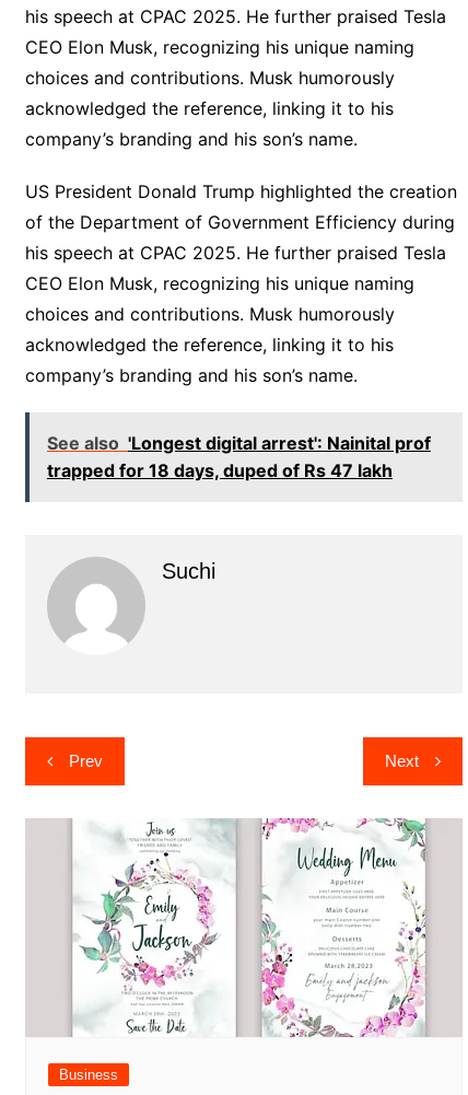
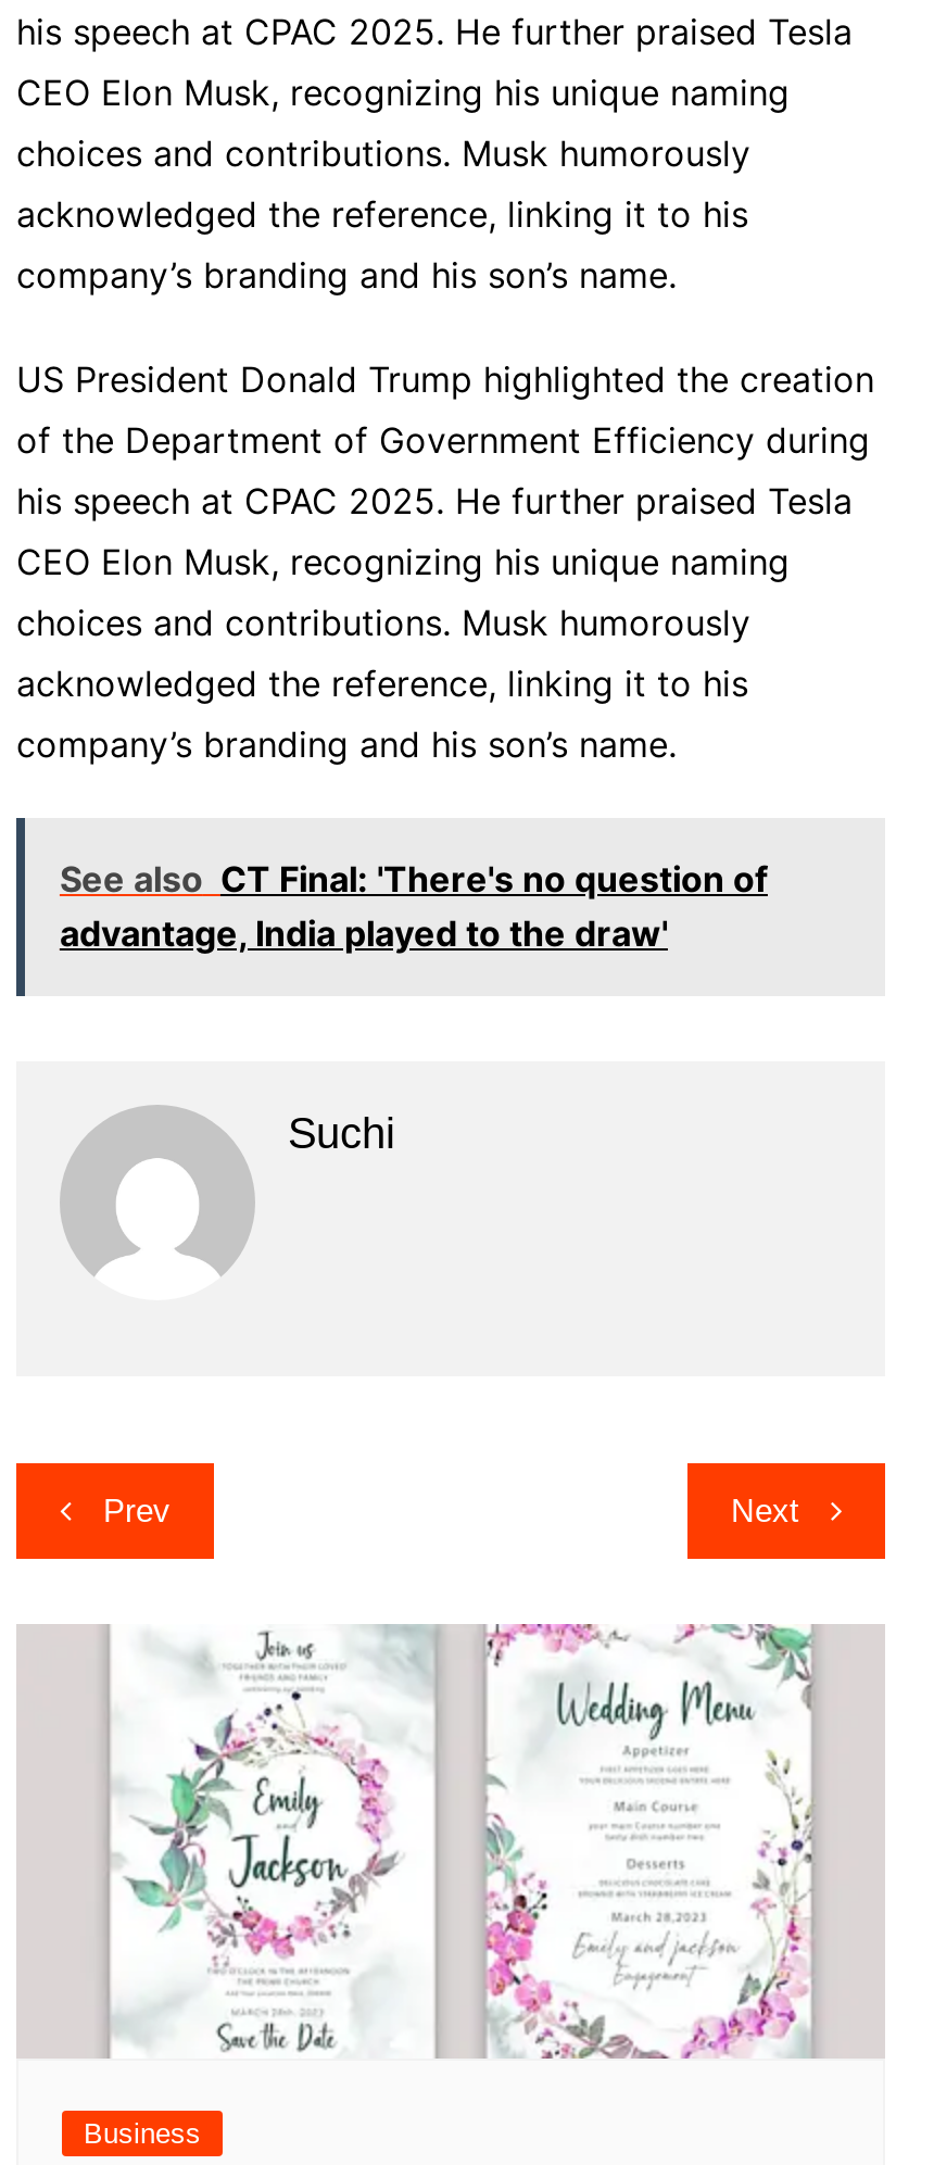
- See also 'Longest digital arrest': Nainital prof
- trapped for 18 days, duped of Rs 47 lakh
+ See also CT Final: 'There's no question of
+ advantage, India played to the draw'
